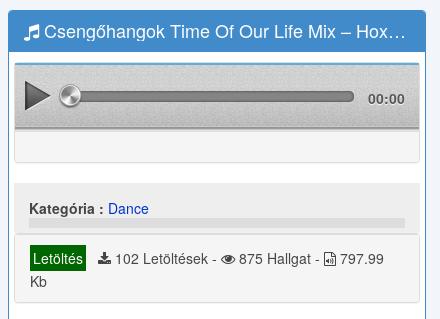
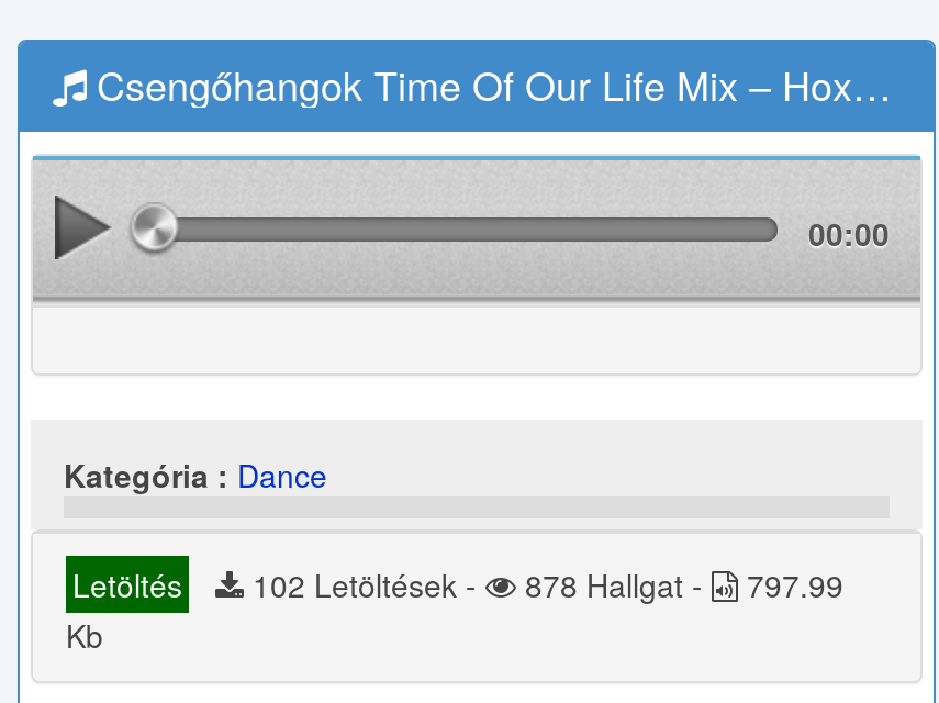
- Letöltés 102 Letöltések - 875 Hallgat - 797.99
+ Letöltés 102 Letöltések - 878 Hallgat - 797.99
